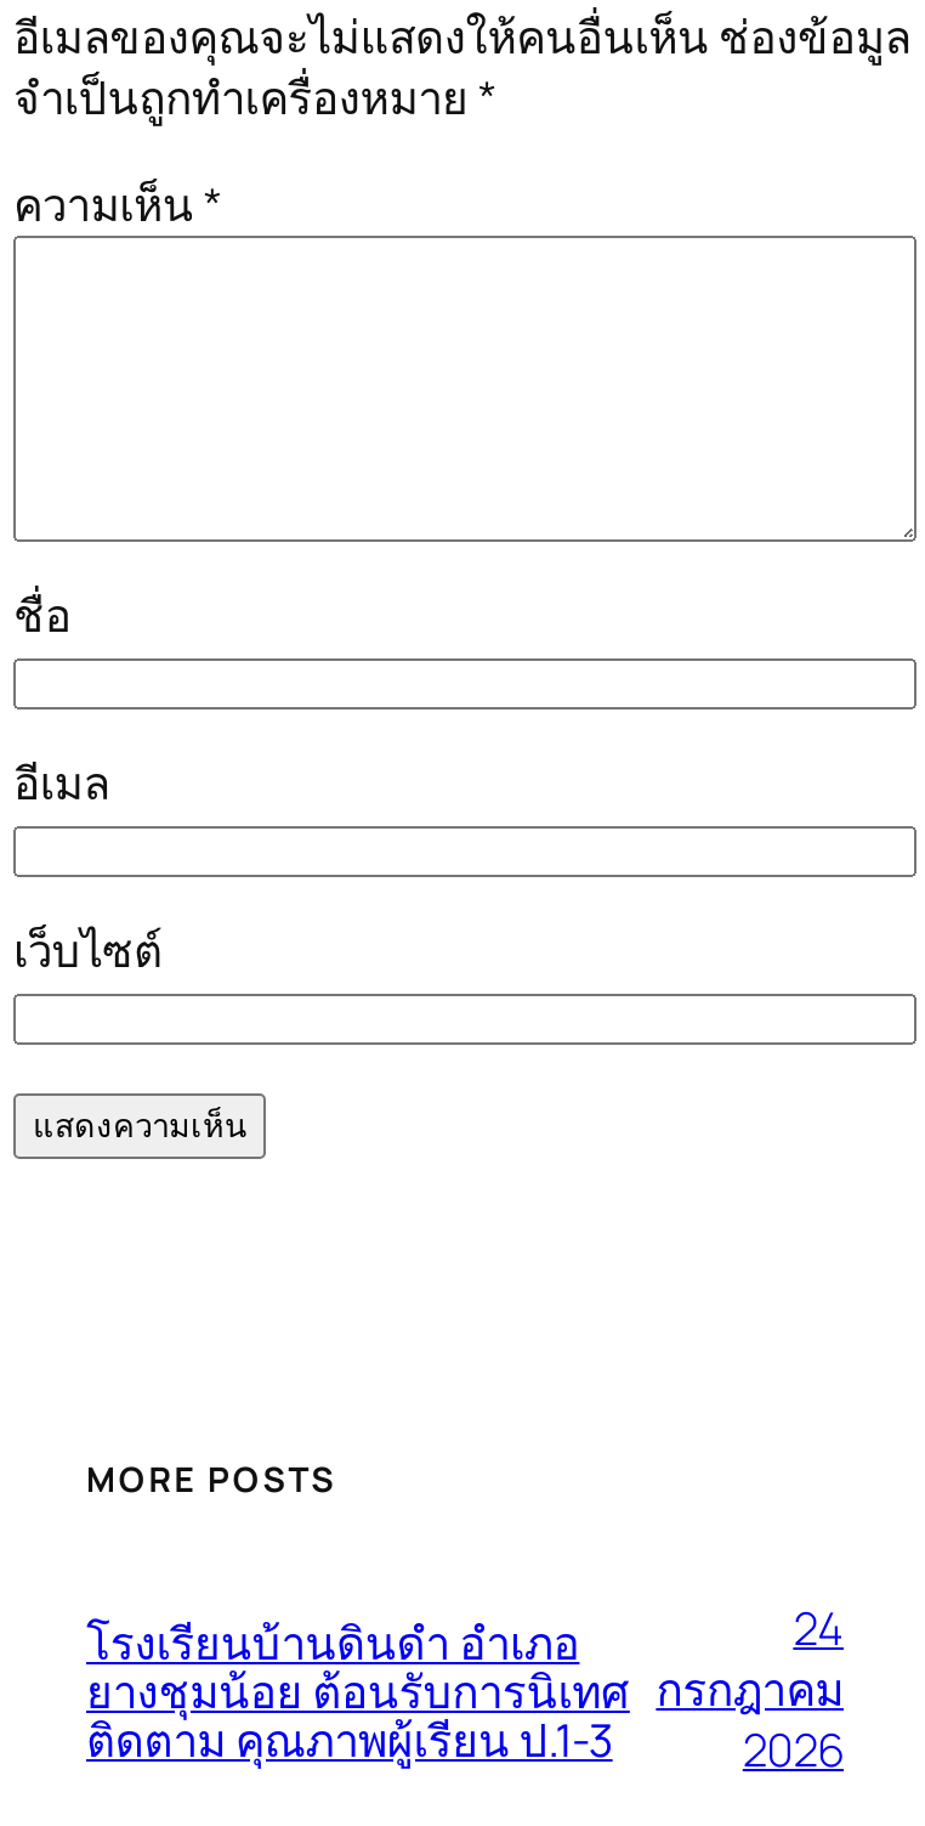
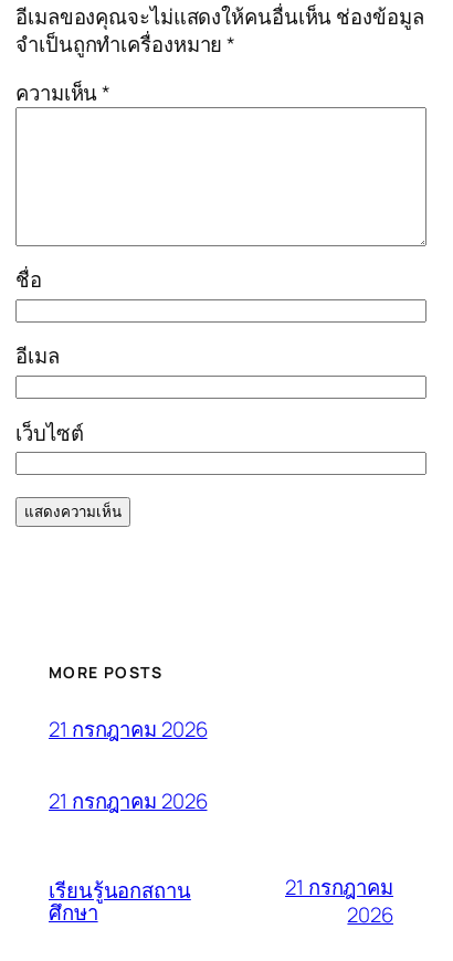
- โรงเรียนบ้านดินดำ อำเภอ
- ยางชุมน้อย ต้อนรับการนิเทศ
- ติดตาม คุณภาพผู้เรียน ป.1-3
+ 21 กรกฎาคม 2026
+ 21 กรกฎาคม 2026
+ เรียนรู้นอกสถาน
+ ศึกษา

- 24
- กรกฎาคม
+ 21 กรกฎาคม
